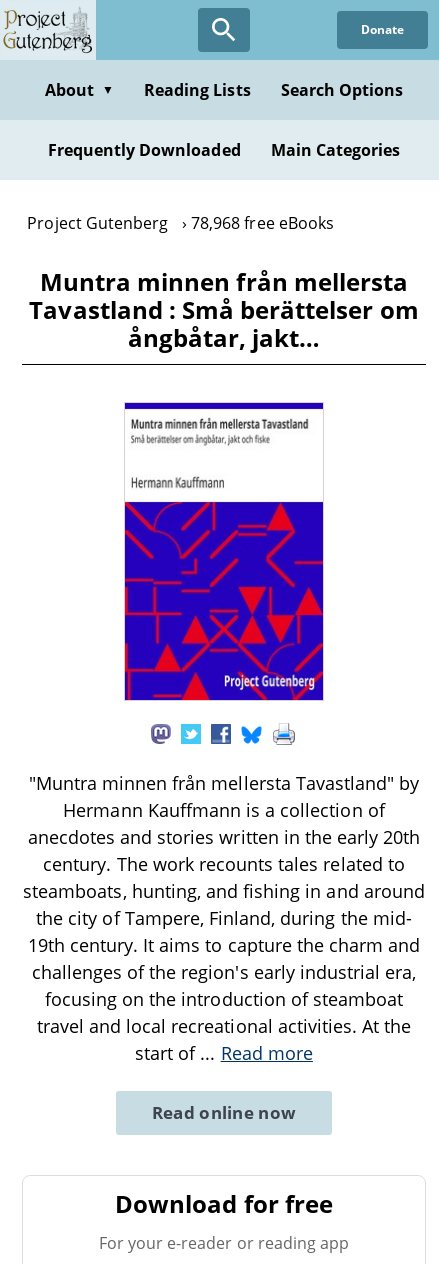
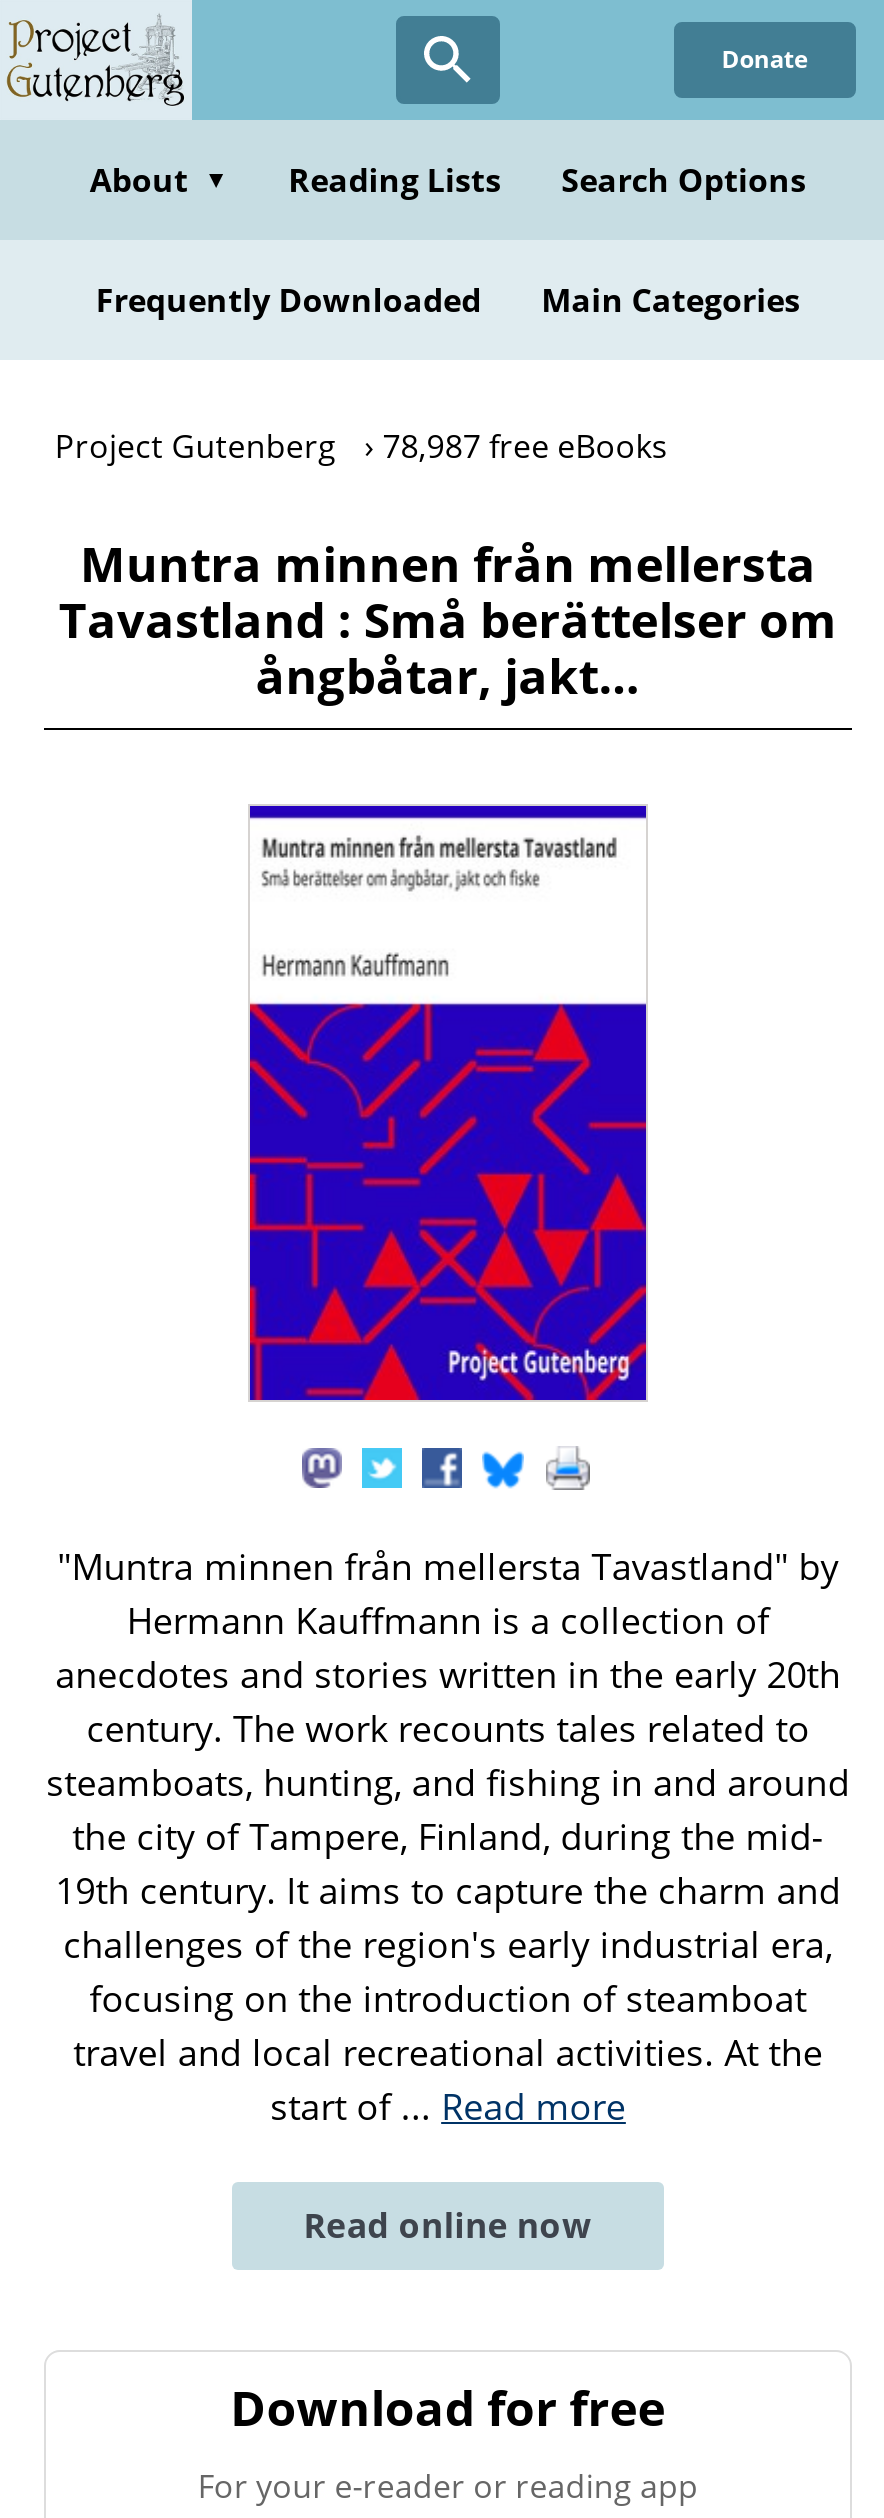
- Project Gutenberg 78,968 free eBooks
+ Project Gutenberg 78,987 free eBooks
